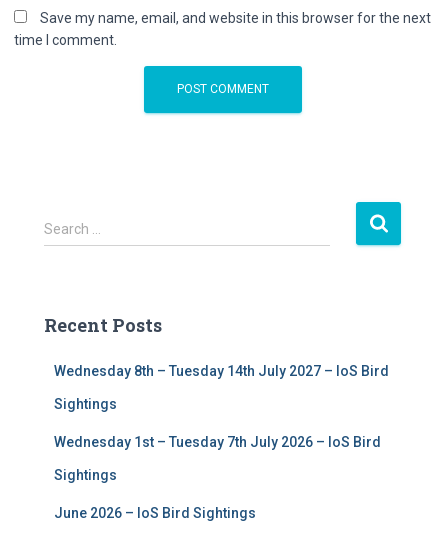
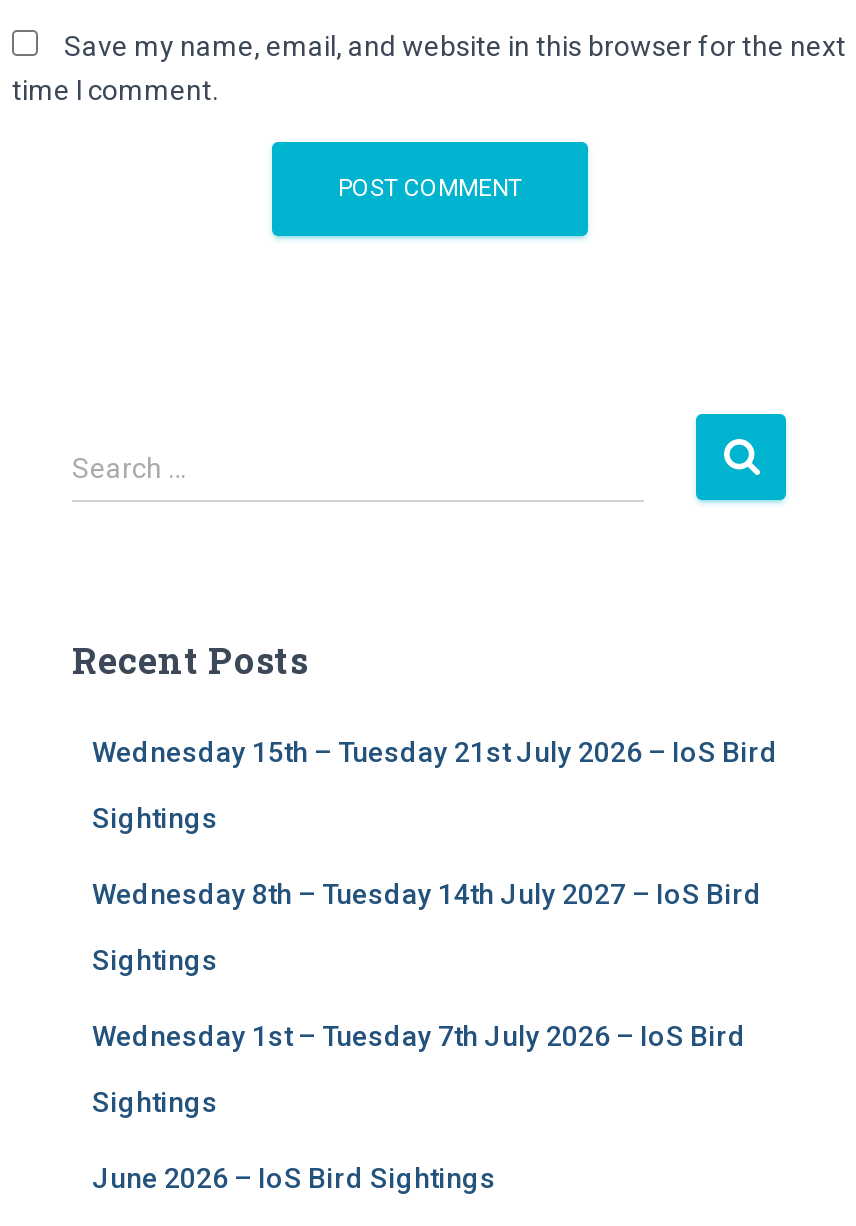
+ Wednesday 15th – Tuesday 21st July 2026 – IoS Bird
+ Sightings
